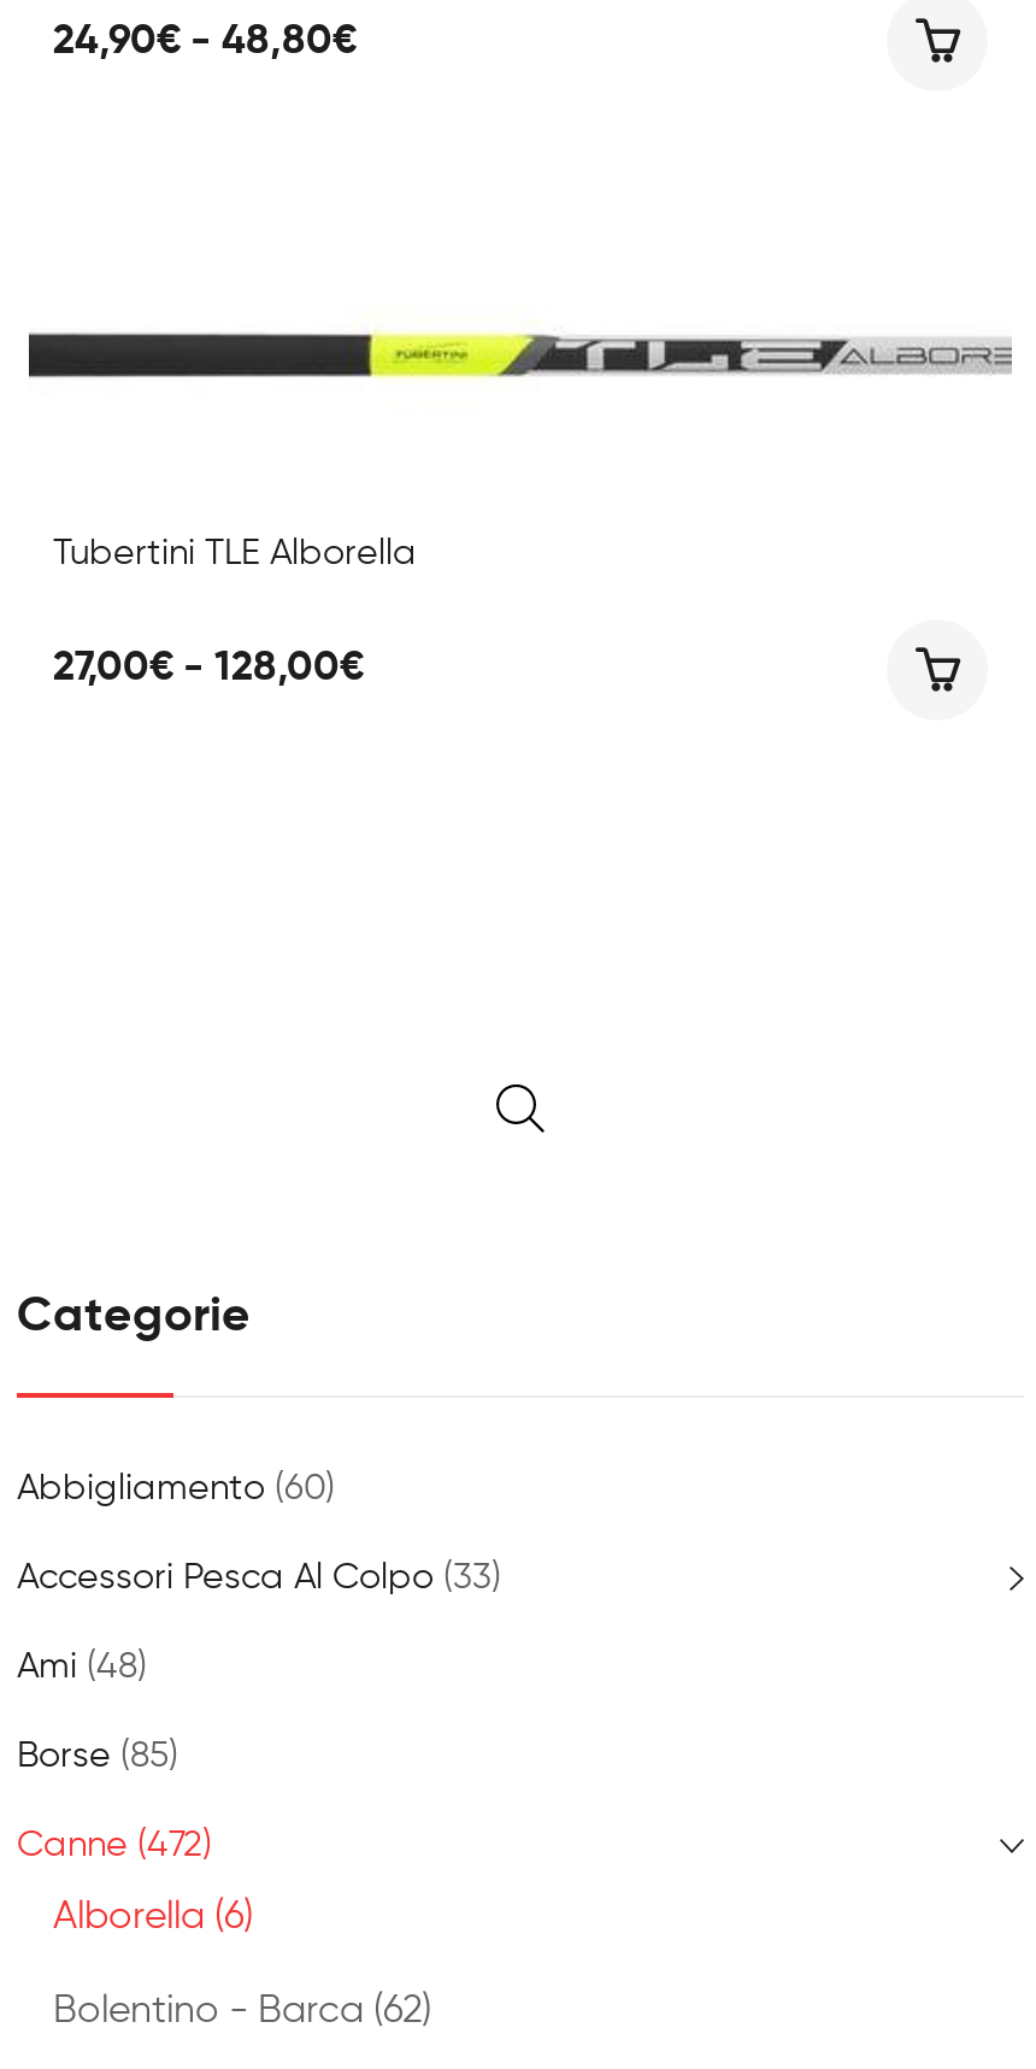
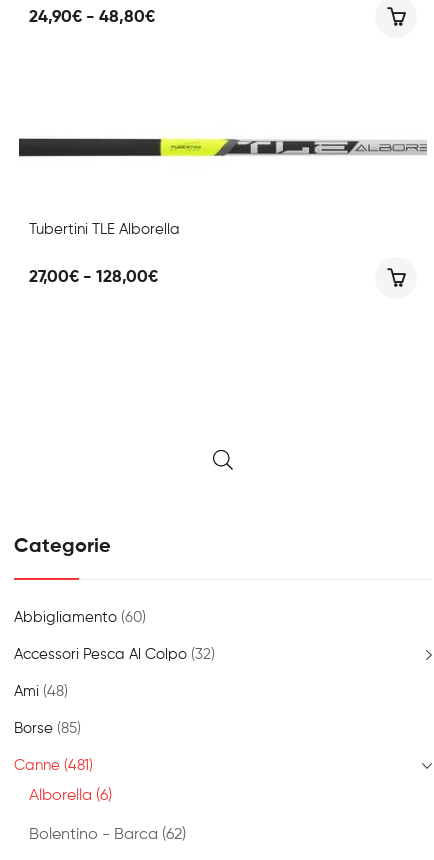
- Accessori Pesca Al Colpo (33)
+ Accessori Pesca Al Colpo (32)

- Canne (472)
+ Canne (481)
